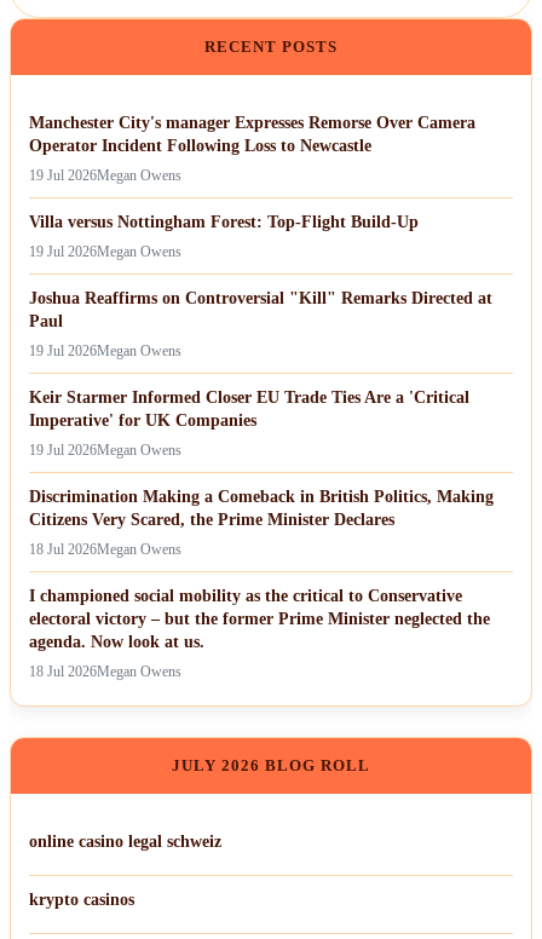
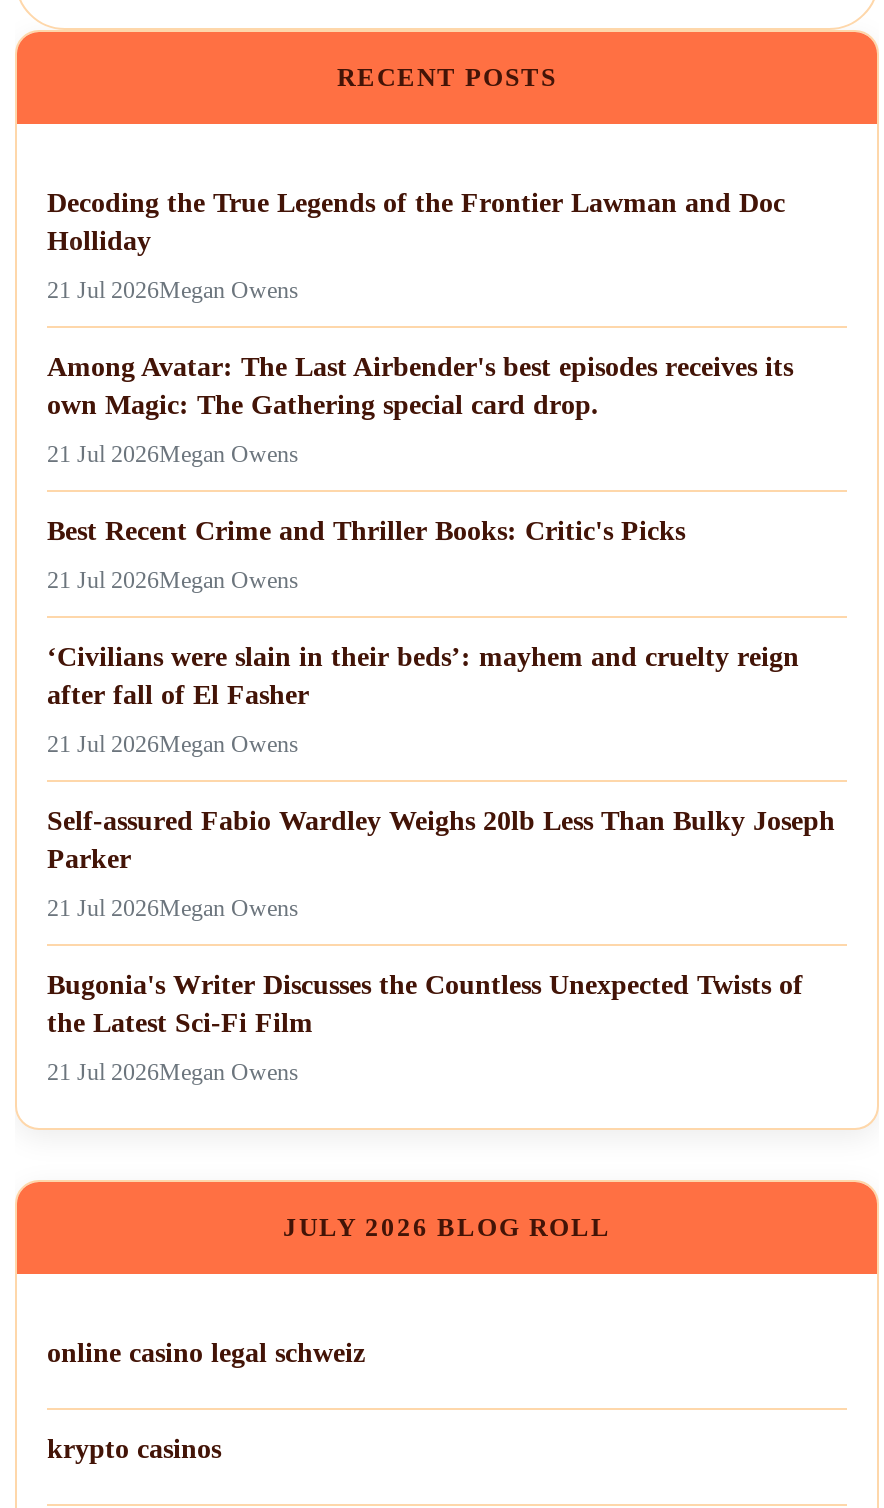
- Manchester City's manager Expresses Remorse Over Camera
- Operator Incident Following Loss to Newcastle
+ Decoding the True Legends of the Frontier Lawman and Doc
+ Holliday

- 19 Jul 2026Megan Owens
+ 21 Jul 2026Megan Owens

- Villa versus Nottingham Forest: Top-Flight Build-Up
+ Among Avatar: The Last Airbender's best episodes receives its
+ own Magic: The Gathering special card drop.

- 19 Jul 2026Megan Owens
+ 21 Jul 2026Megan Owens

- Joshua Reaffirms on Controversial "Kill" Remarks Directed at
- Paul
+ Best Recent Crime and Thriller Books: Critic's Picks

- 19 Jul 2026Megan Owens
+ 21 Jul 2026Megan Owens

- Keir Starmer Informed Closer EU Trade Ties Are a 'Critical
- Imperative' for UK Companies
+ ‘Civilians were slain in their beds’: mayhem and cruelty reign
+ after fall of El Fasher

- 19 Jul 2026Megan Owens
+ 21 Jul 2026Megan Owens

- Discrimination Making a Comeback in British Politics, Making
- Citizens Very Scared, the Prime Minister Declares
+ Self-assured Fabio Wardley Weighs 20lb Less Than Bulky Joseph
+ Parker

- 18 Jul 2026Megan Owens
+ 21 Jul 2026Megan Owens

- I championed social mobility as the critical to Conservative
- electoral victory – but the former Prime Minister neglected the
- agenda. Now look at us.
+ Bugonia's Writer Discusses the Countless Unexpected Twists of
+ the Latest Sci-Fi Film

- 18 Jul 2026Megan Owens
+ 21 Jul 2026Megan Owens
